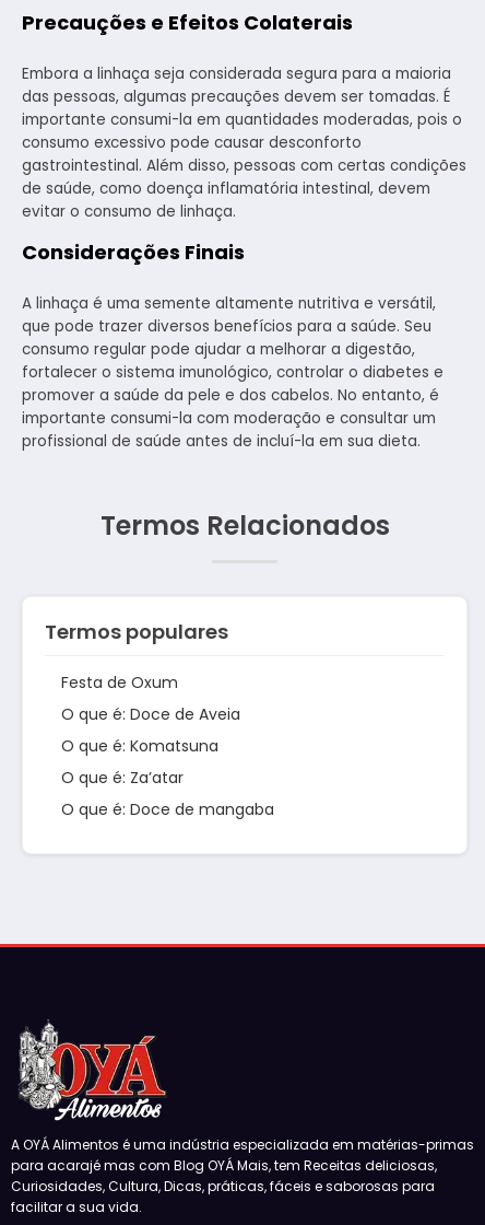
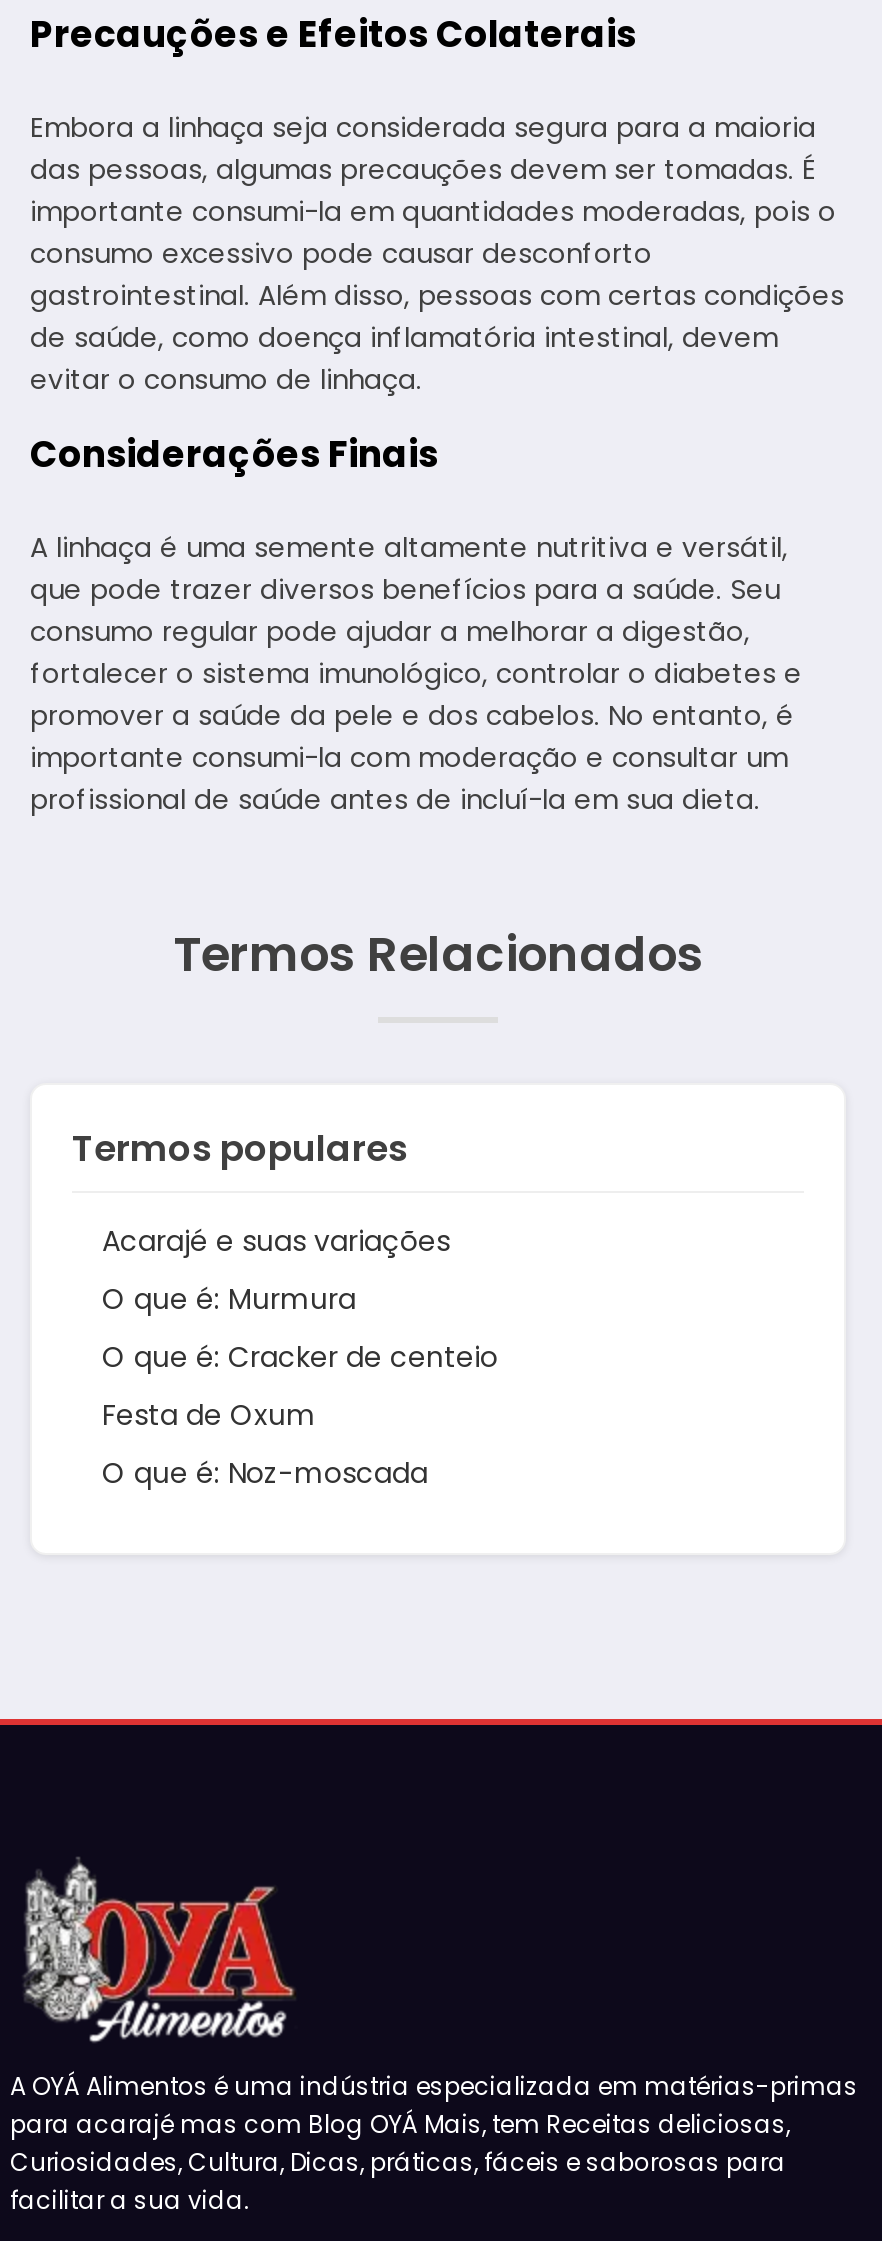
+ Acarajé e suas variações
+ O que é: Murmura
+ O que é: Cracker de centeio

moved down: Festa de Oxum

- O que é: Doce de Aveia
- O que é: Komatsuna
- O que é: Za’atar
- O que é: Doce de mangaba
+ O que é: Noz-moscada
